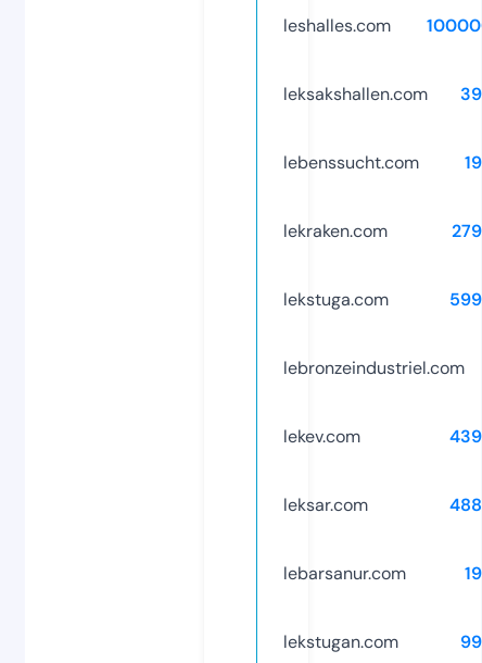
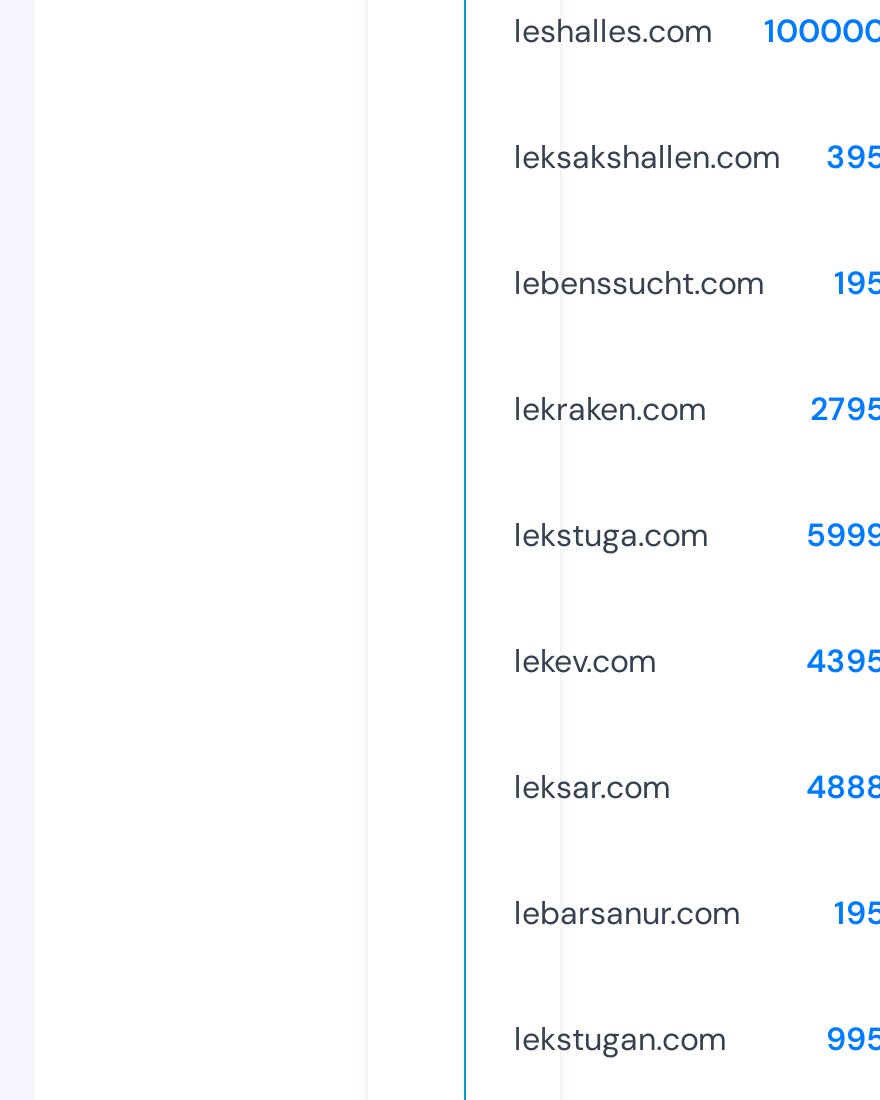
- lebronzeindustriel.com
